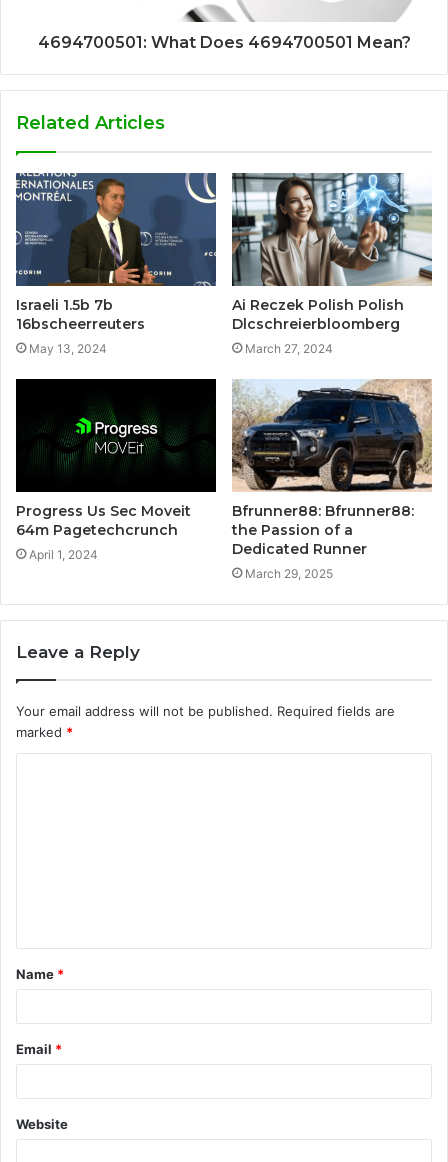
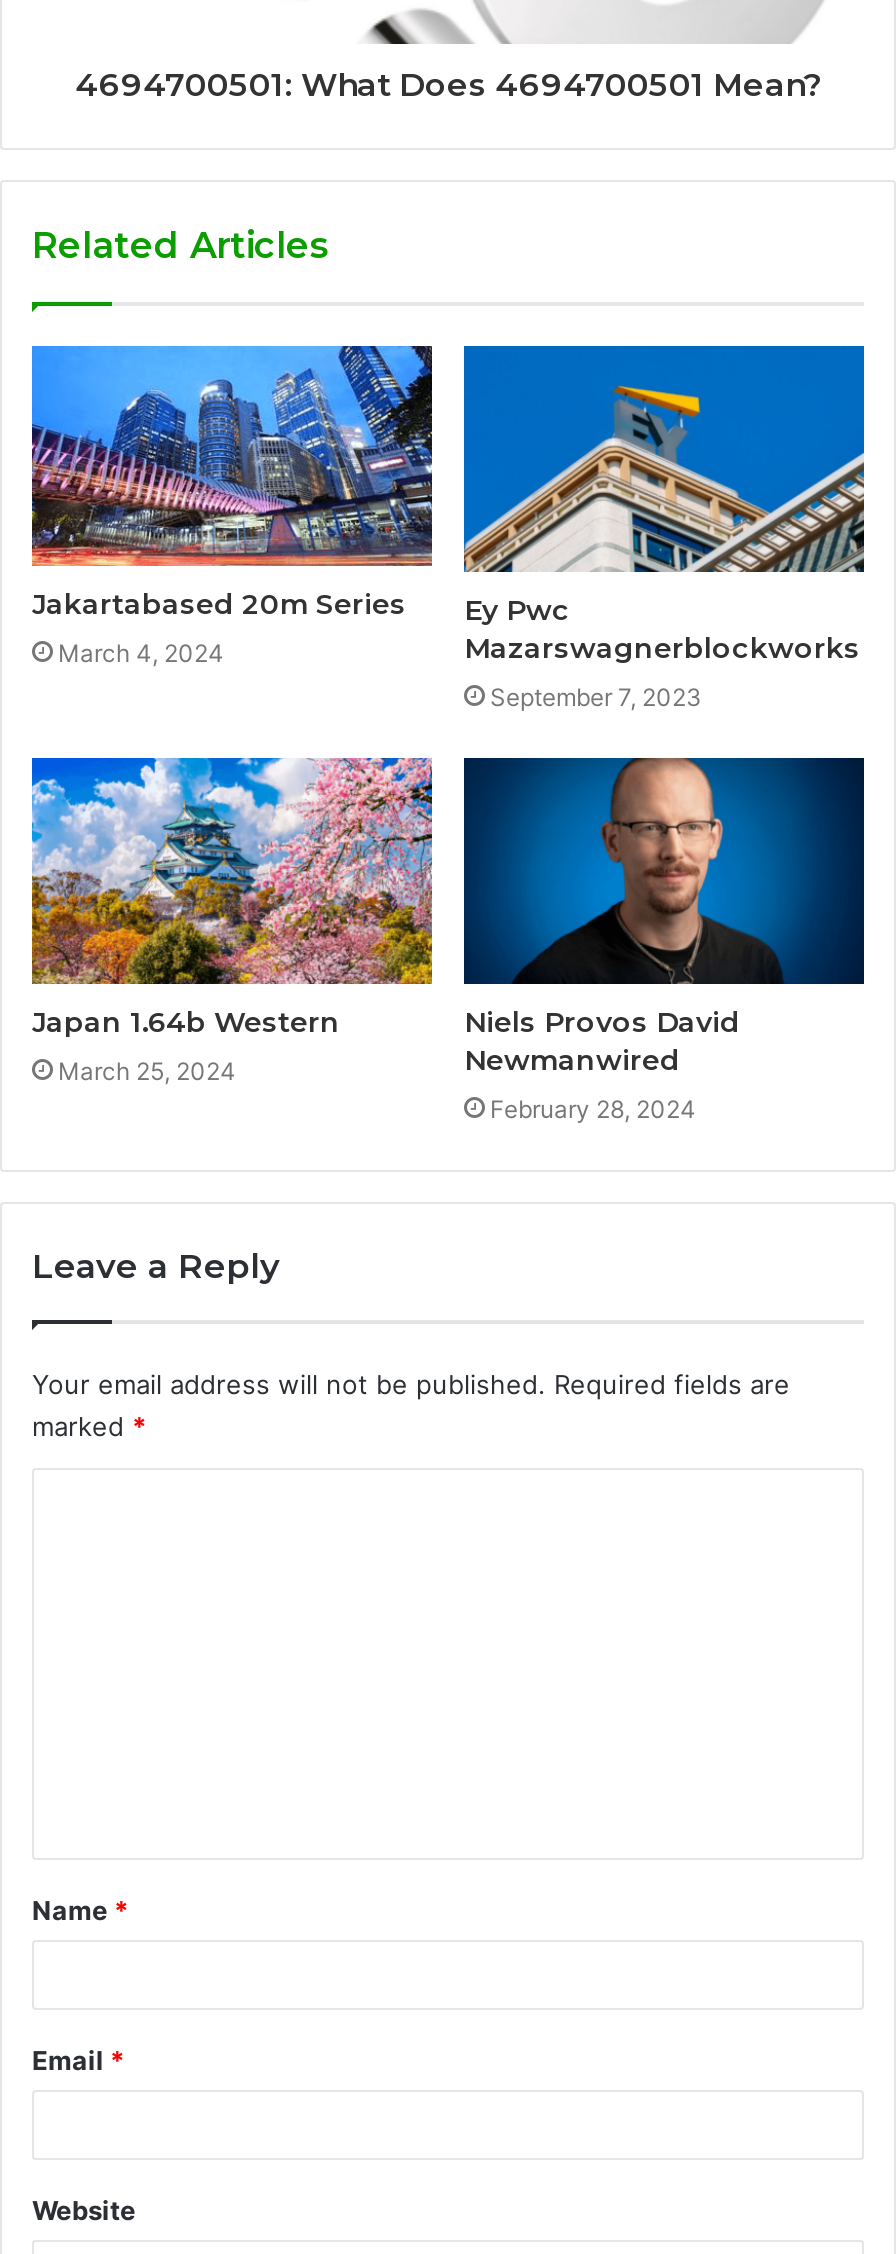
- [image]
- Israeli 1.5b 7b
- 16bscheerreuters
- May 13, 2024
+ [image]
+ Jakartabased 20m Series
+ March 4, 2024

- [image]
- Ai Reczek Polish Polish
- Dlcschreierbloomberg
- March 27, 2024
+ [image]
+ Ey Pwc
+ Mazarswagnerblockworks
+ September 7, 2023

- [image]
- Progress Us Sec Moveit
- 64m Pagetechcrunch
- April 1, 2024
+ [image]
+ Japan 1.64b Western
+ March 25, 2024

- [image]
- Bfrunner88: Bfrunner88:
- the Passion of a
- Dedicated Runner
- March 29, 2025
+ [image]
+ Niels Provos David
+ Newmanwired
+ February 28, 2024
